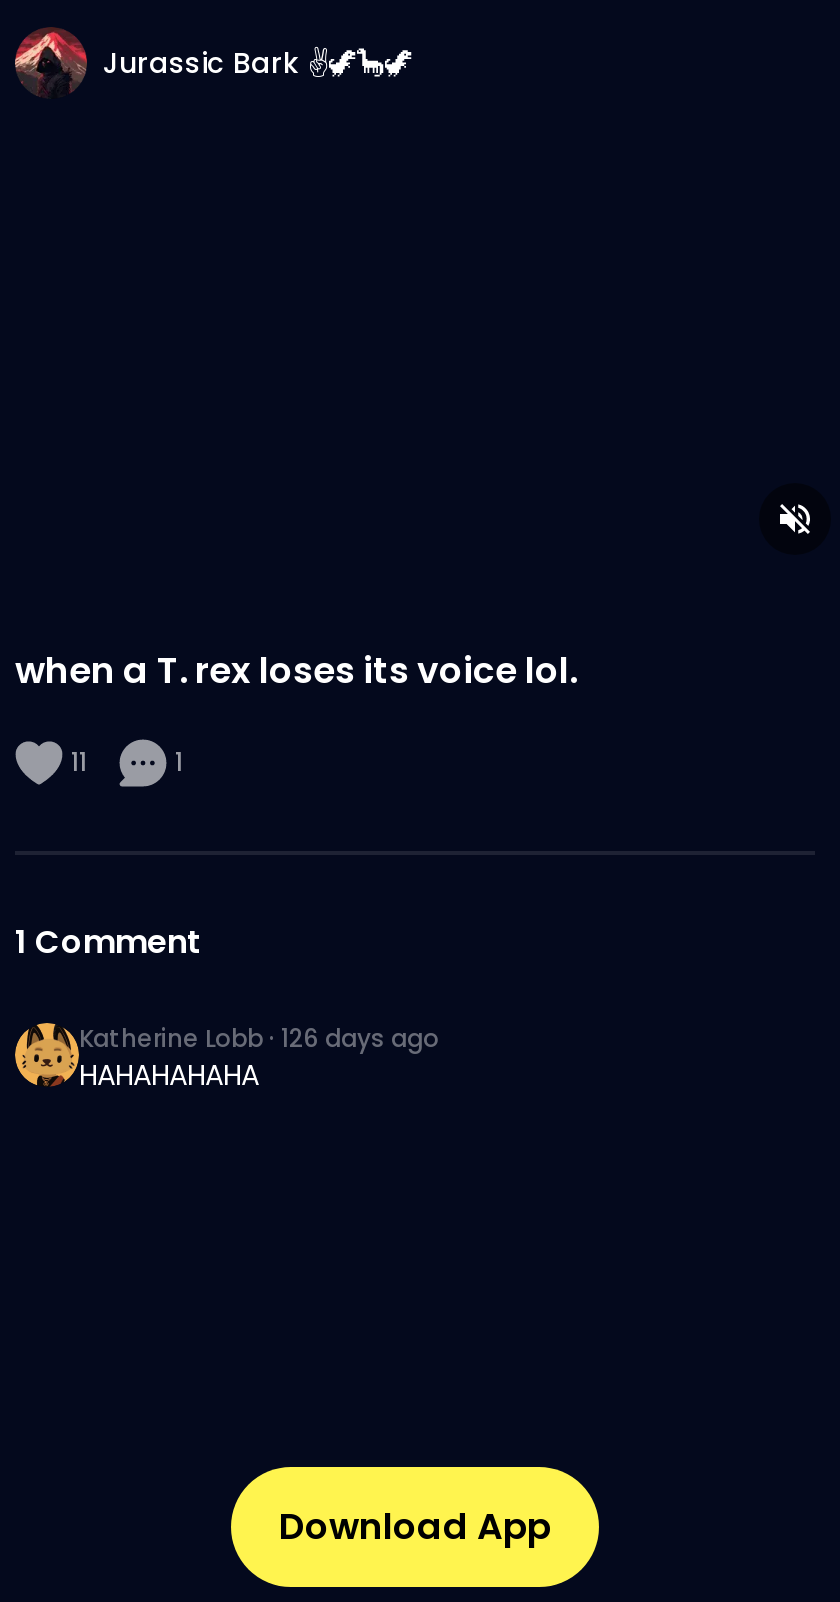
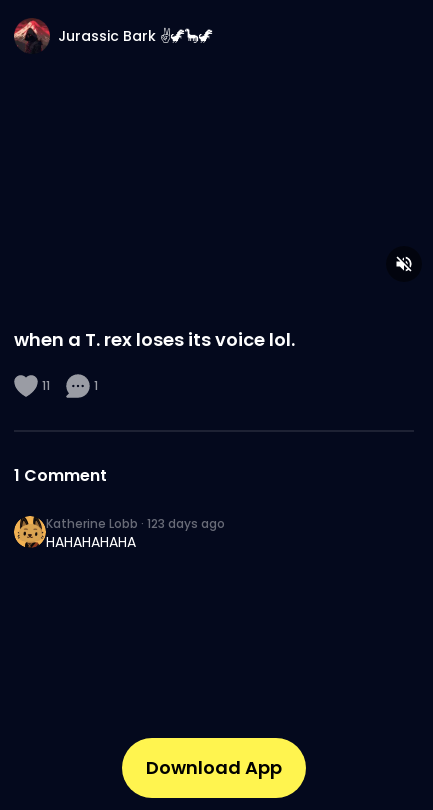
- Katherine Lobb · 126 days ago
+ Katherine Lobb · 123 days ago
